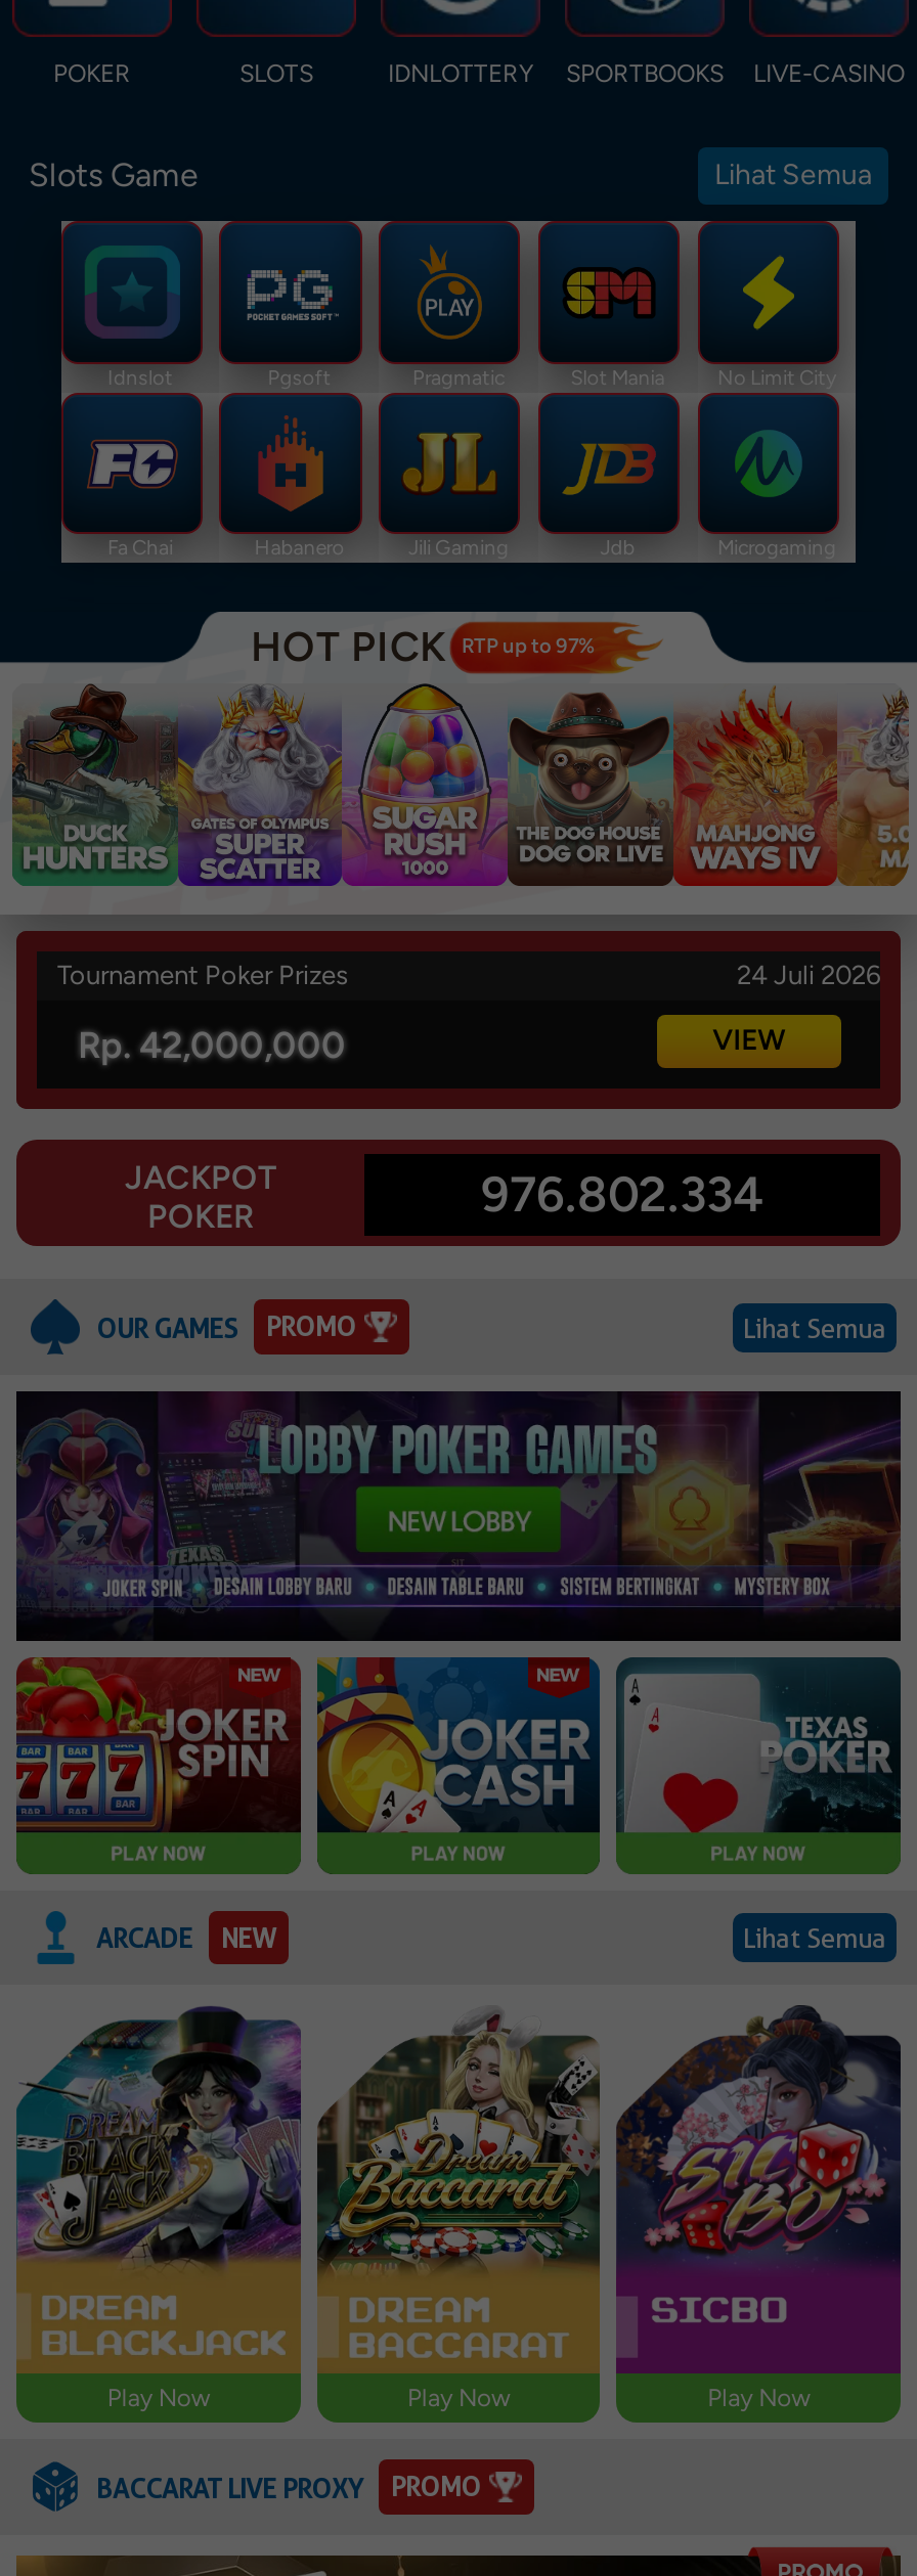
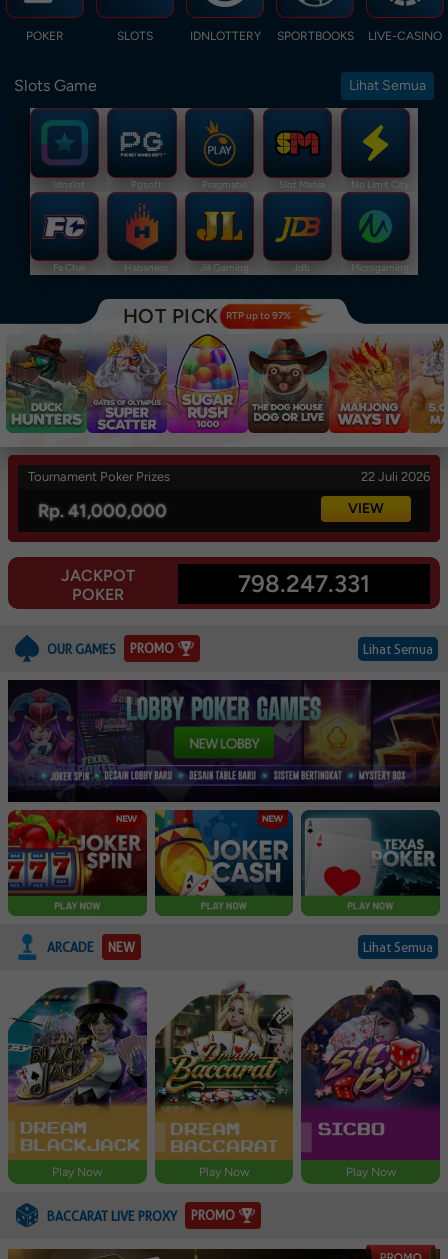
- 24 Juli 2026
+ 22 Juli 2026

- Rp. 42,000,000
+ Rp. 41,000,000

- 976.802.334
+ 798.247.331
